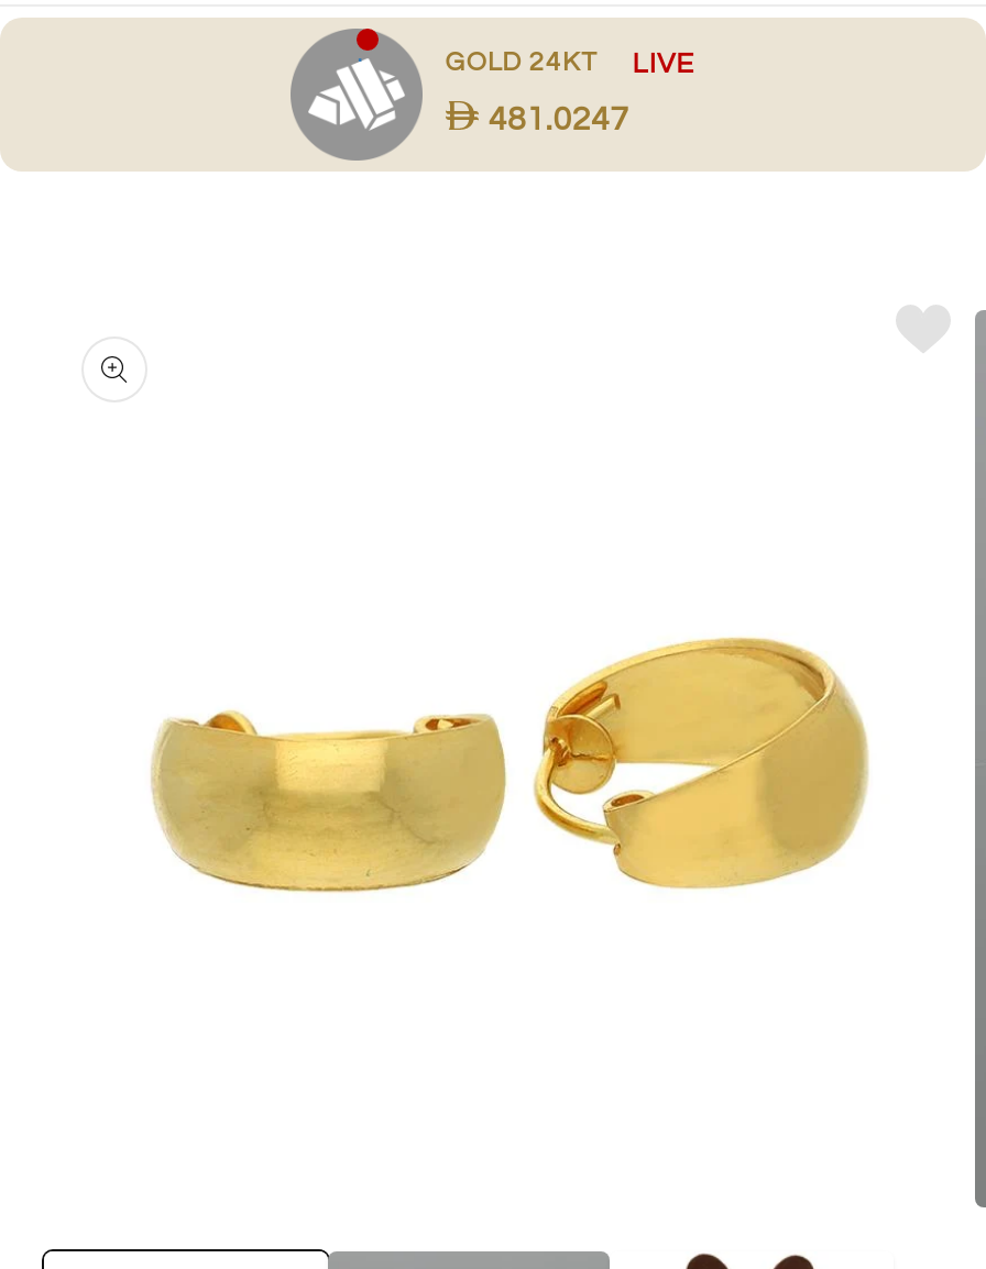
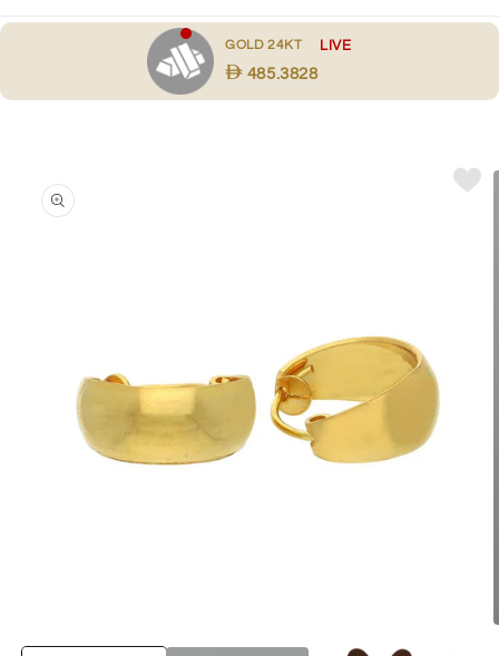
- 481.0247
+ 485.3828
